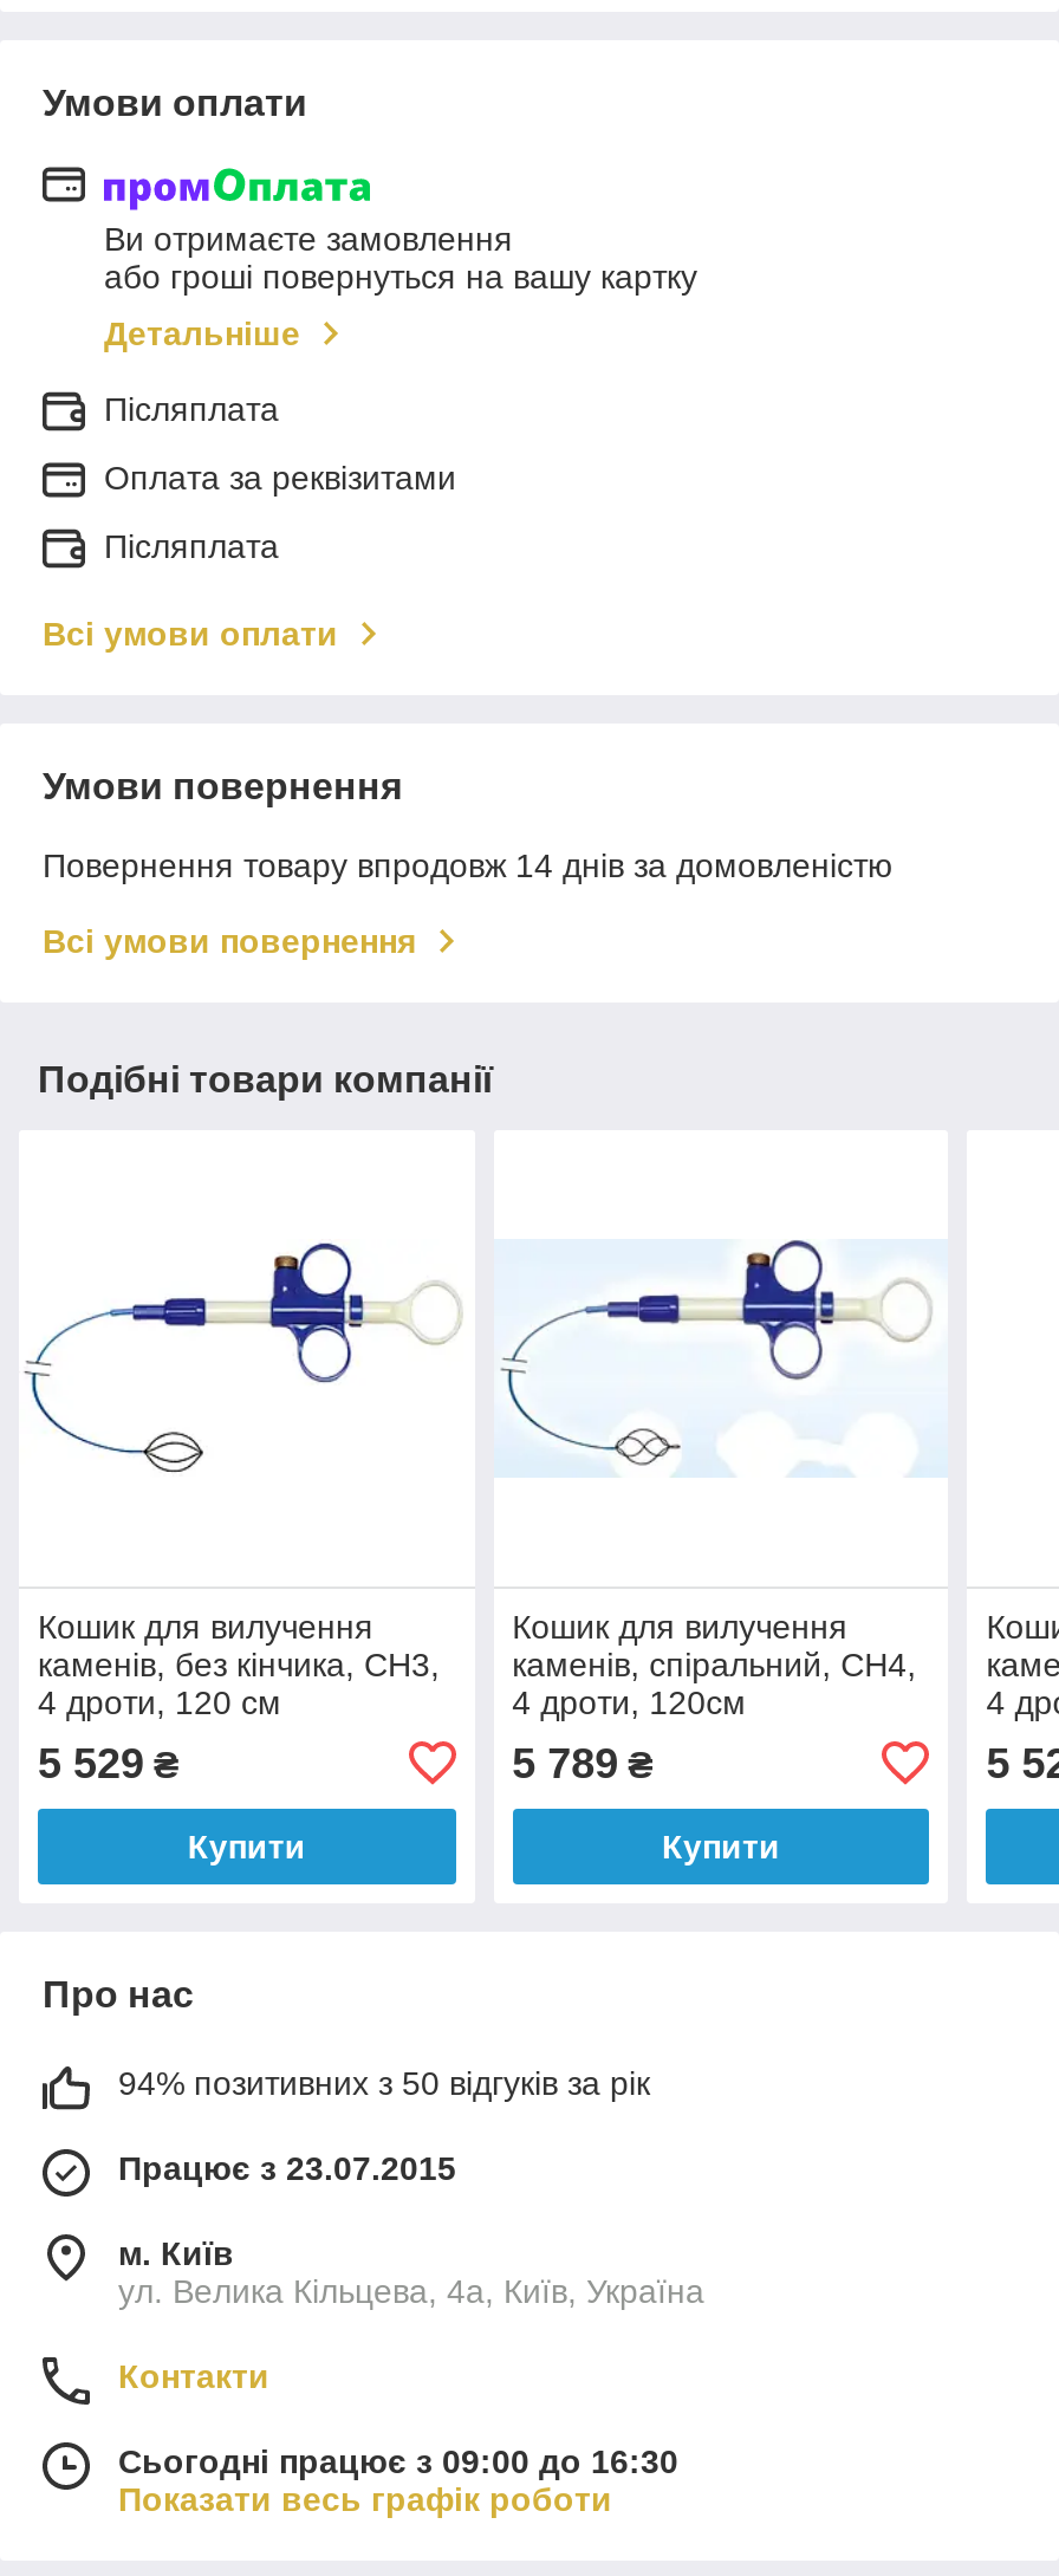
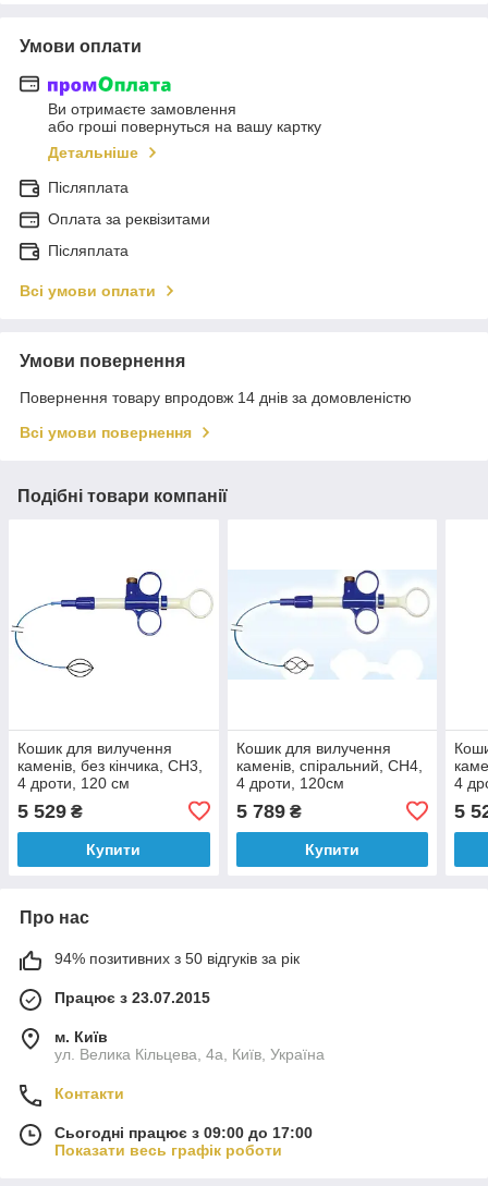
- Сьогодні працює з 09:00 до 16:30
+ Сьогодні працює з 09:00 до 17:00
